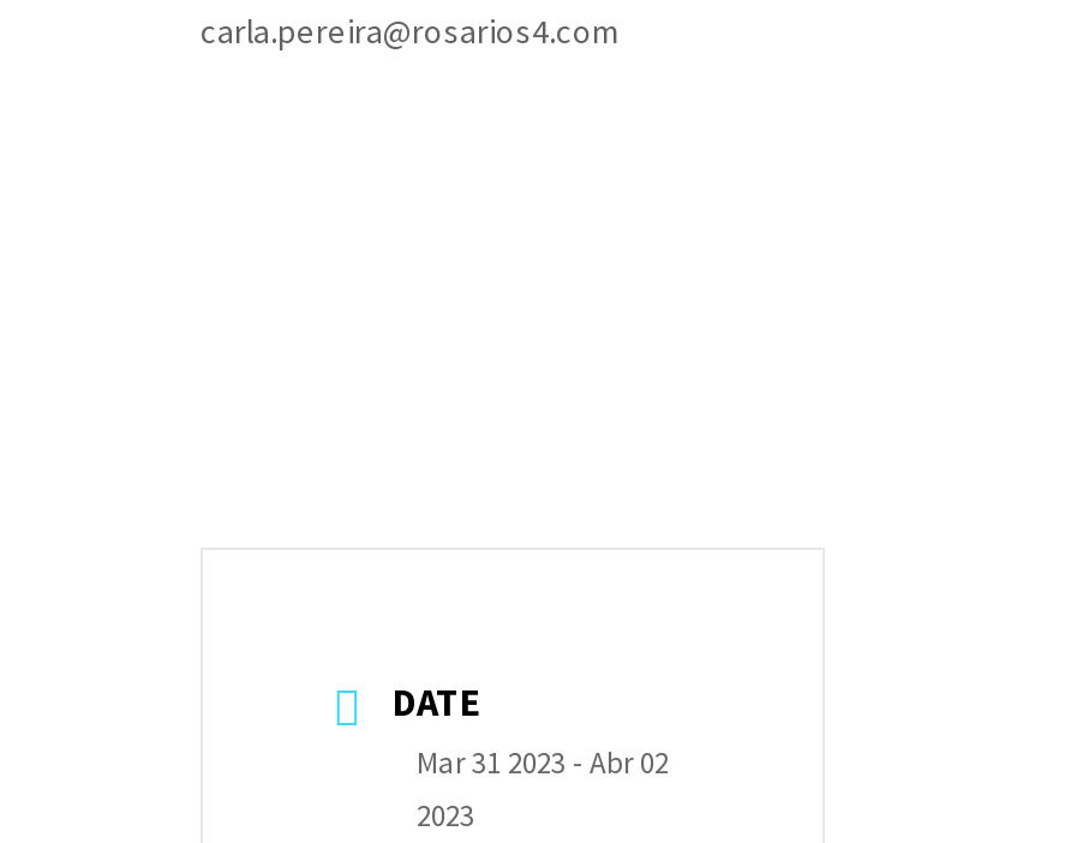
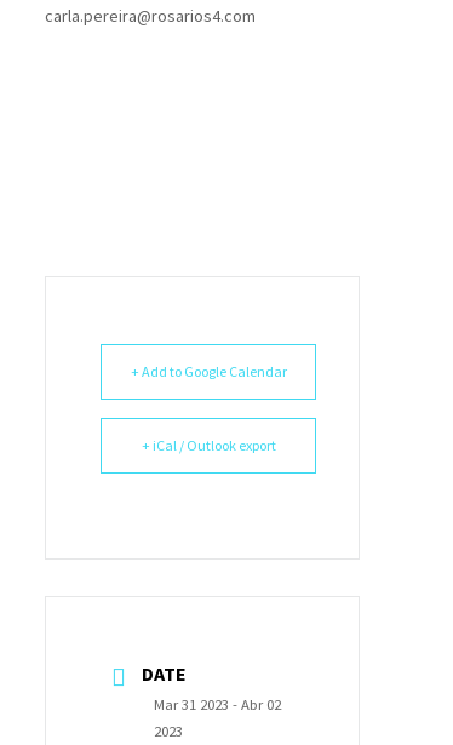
+ + Add to Google Calendar

+ + iCal / Outlook export
